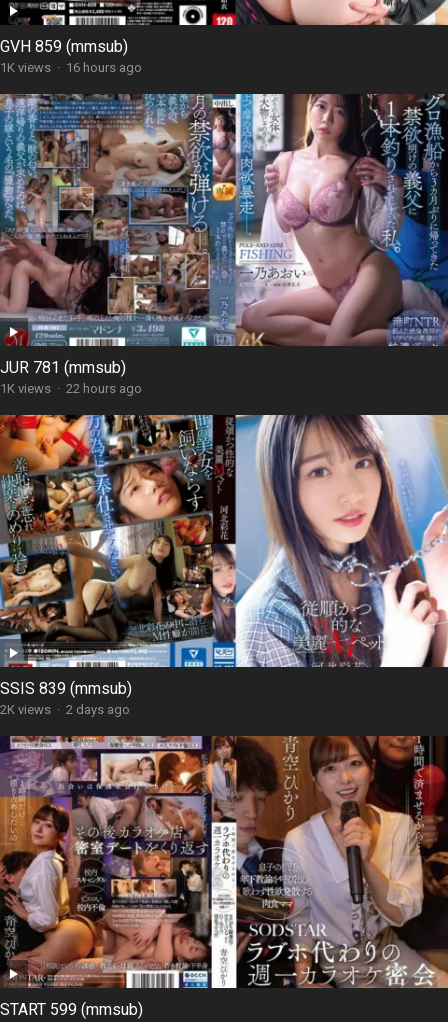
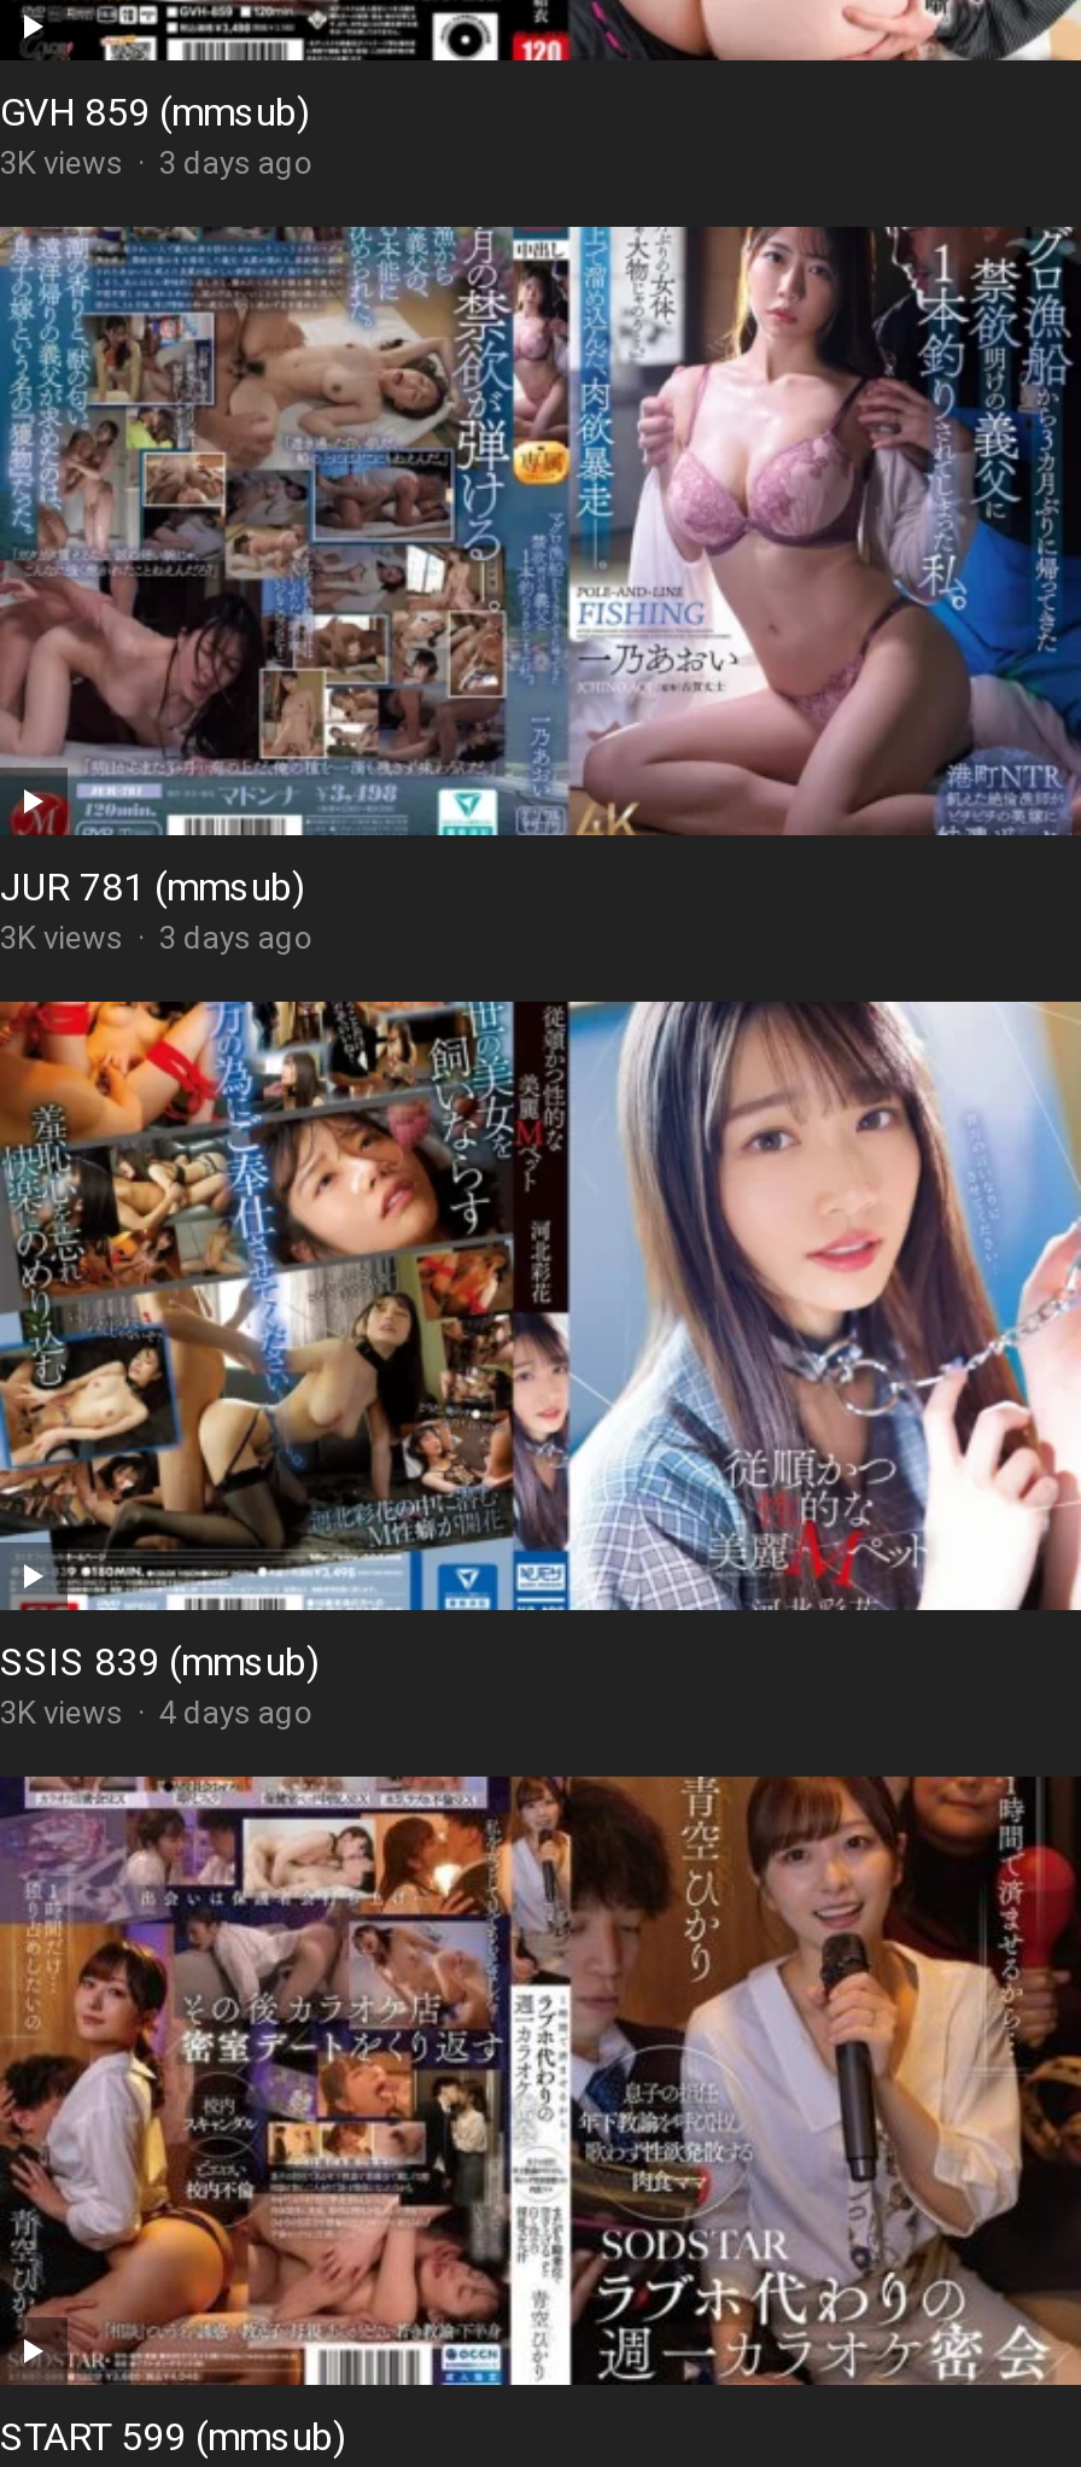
- 1K views · 16 hours ago
+ 3K views · 3 days ago

- 1K views · 22 hours ago
+ 3K views · 3 days ago

- 2K views · 2 days ago
+ 3K views · 4 days ago
